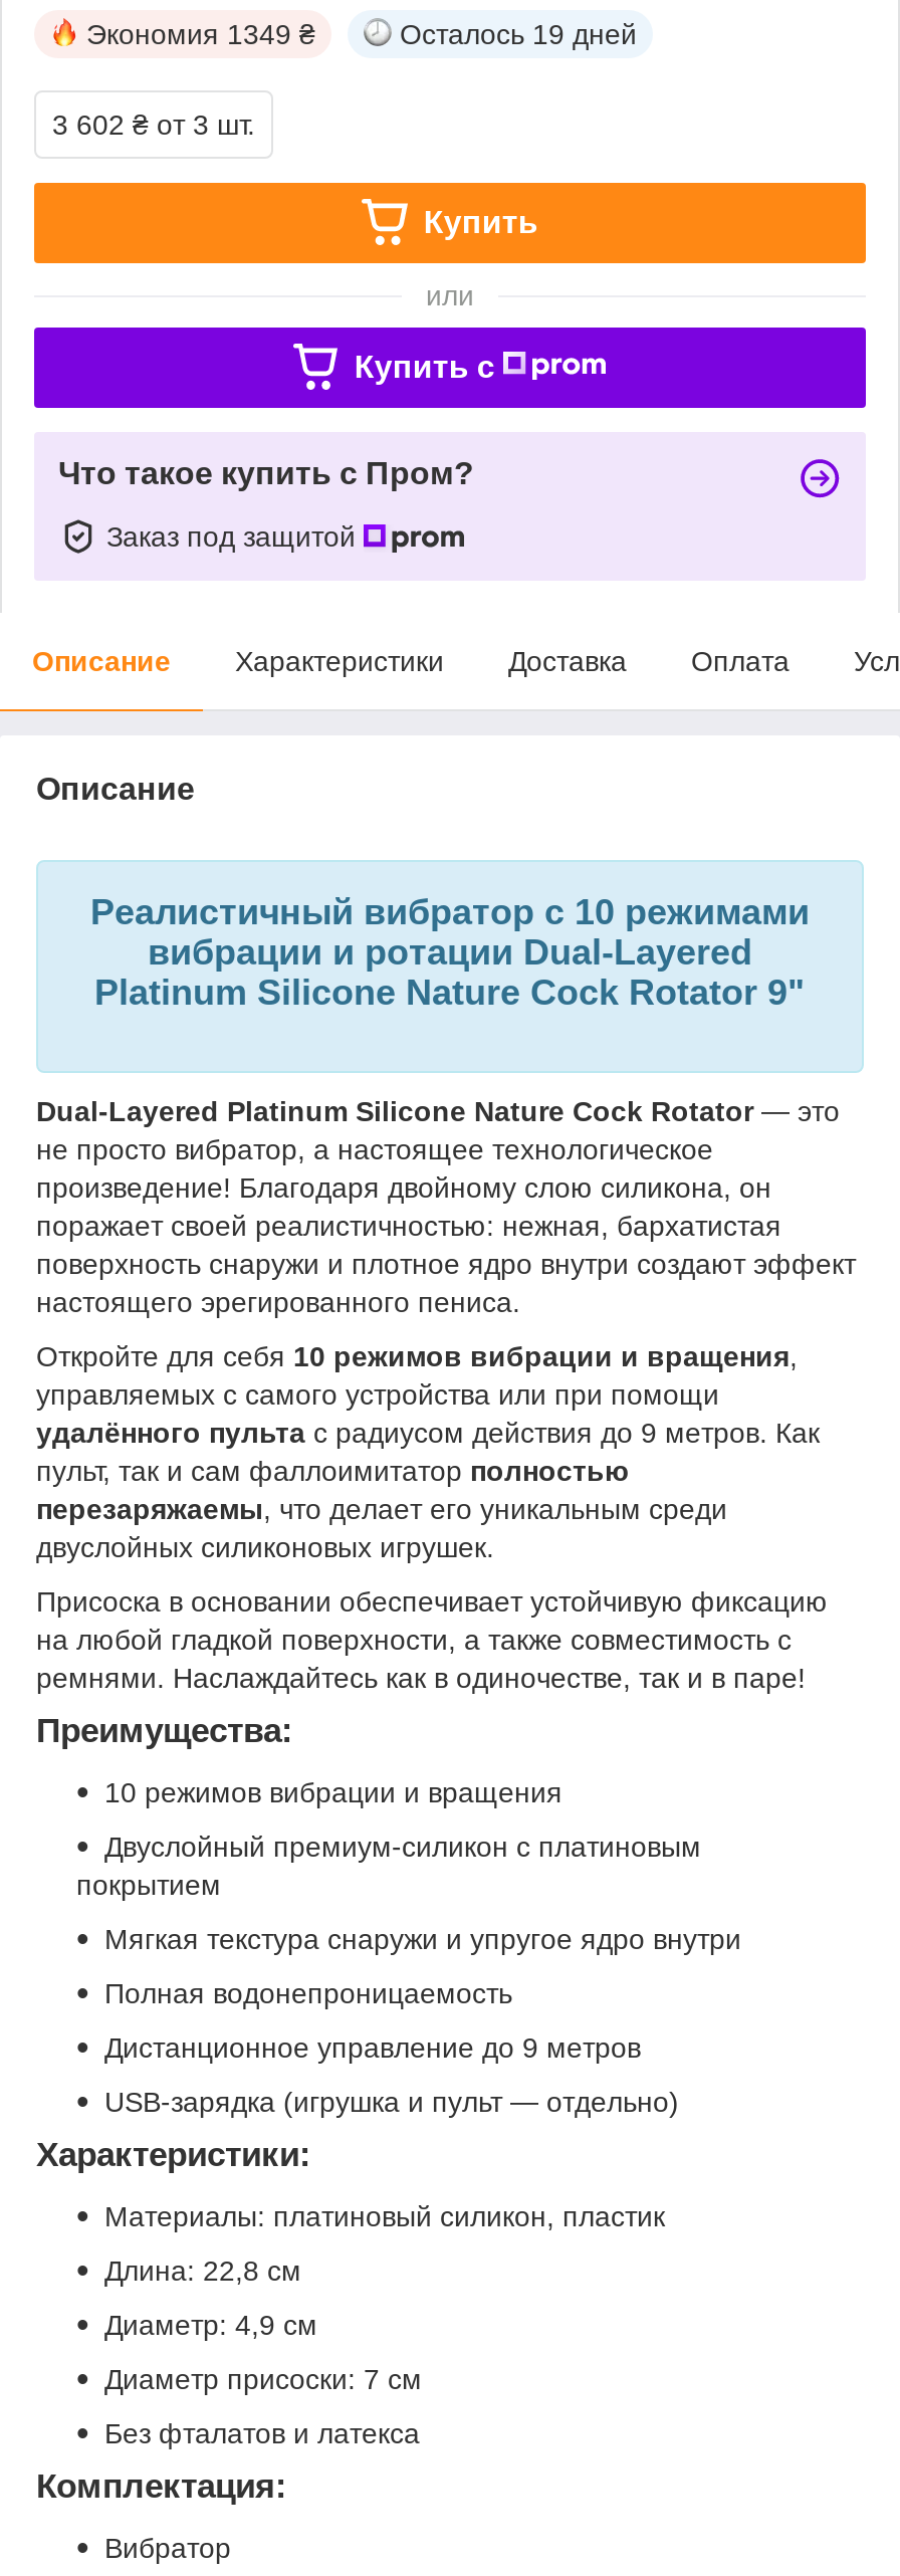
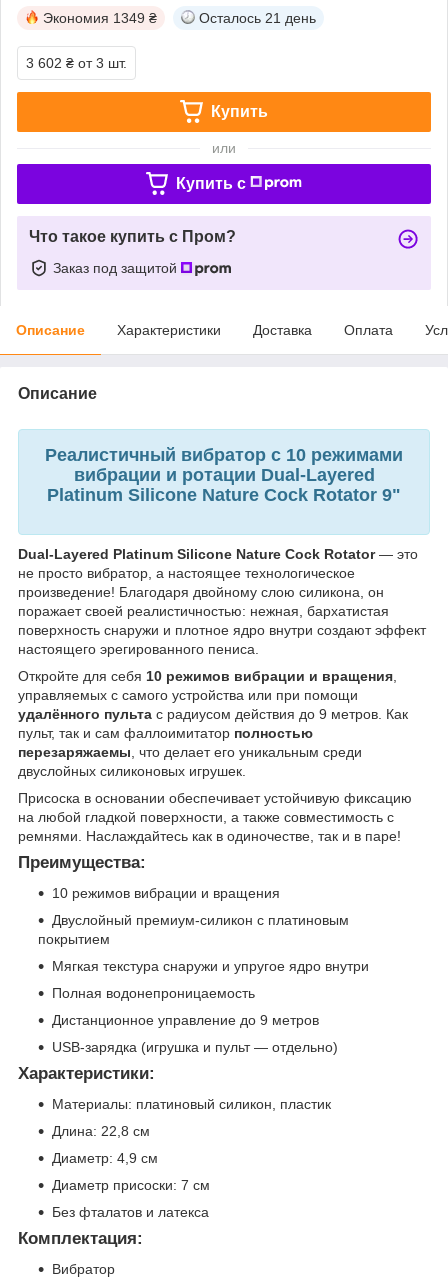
- Осталось 19 дней
+ Осталось 21 день
